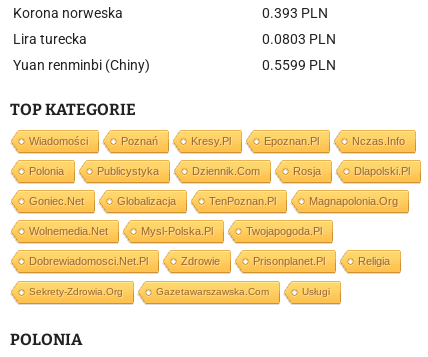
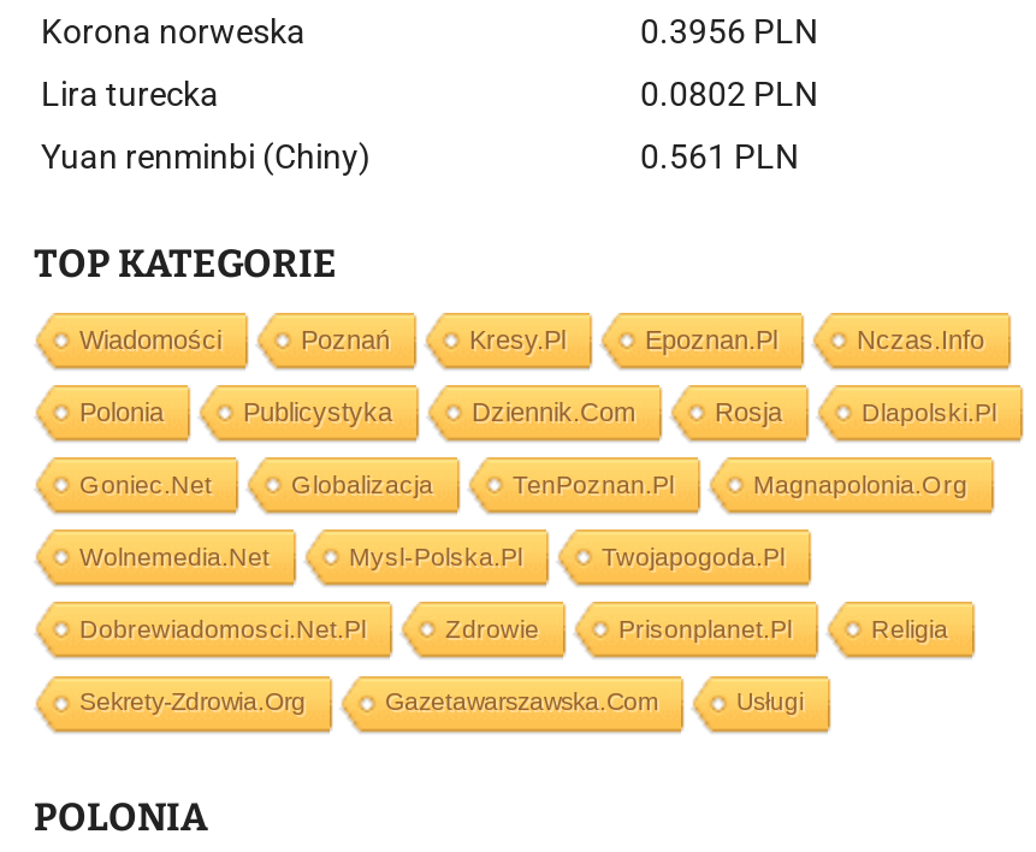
- 0.393 PLN
+ 0.3956 PLN

- 0.0803 PLN
+ 0.0802 PLN

- 0.5599 PLN
+ 0.561 PLN
